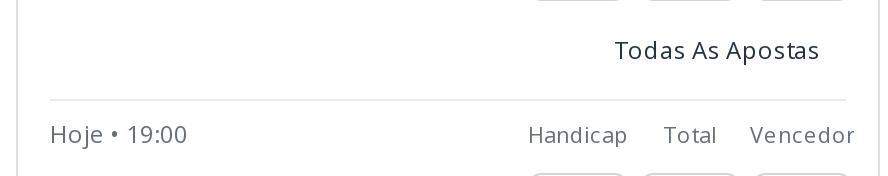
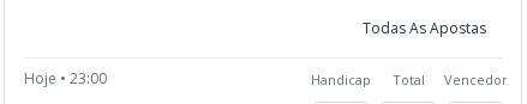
- Hoje • 19:00
+ Hoje • 23:00
